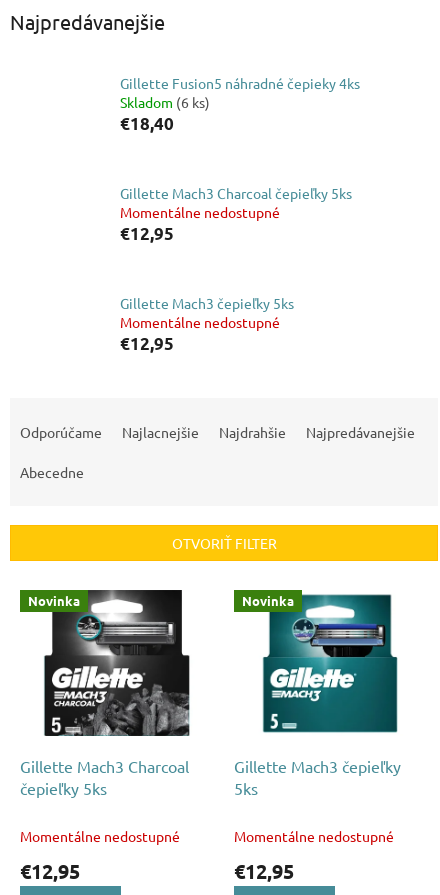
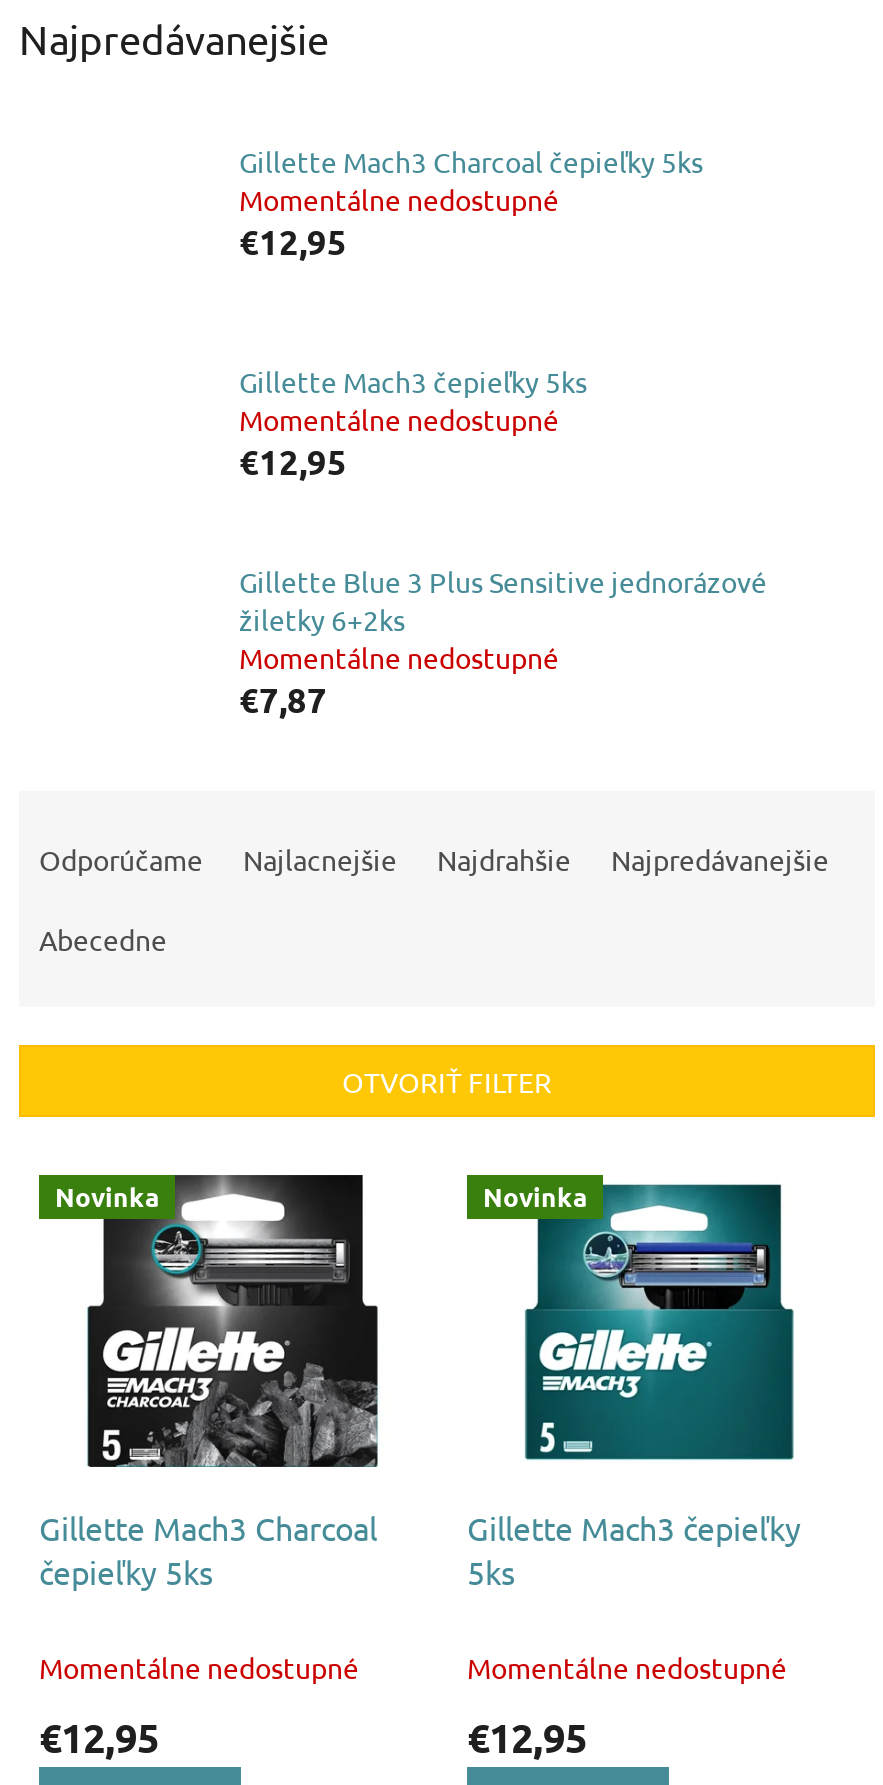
- Gillette Fusion5 náhradné čepieky 4ks
- Skladom (6 ks)
- €18,40

moved up: Gillette Mach3 Charcoal čepieľky 5ks | Momentálne nedostupné | €12,95 | Gillette Mach3 čepieľky 5ks | Momentálne nedostupné | €12,95

+ Gillette Blue 3 Plus Sensitive jednorázové
+ žiletky 6+2ks
+ Momentálne nedostupné
+ €7,87
